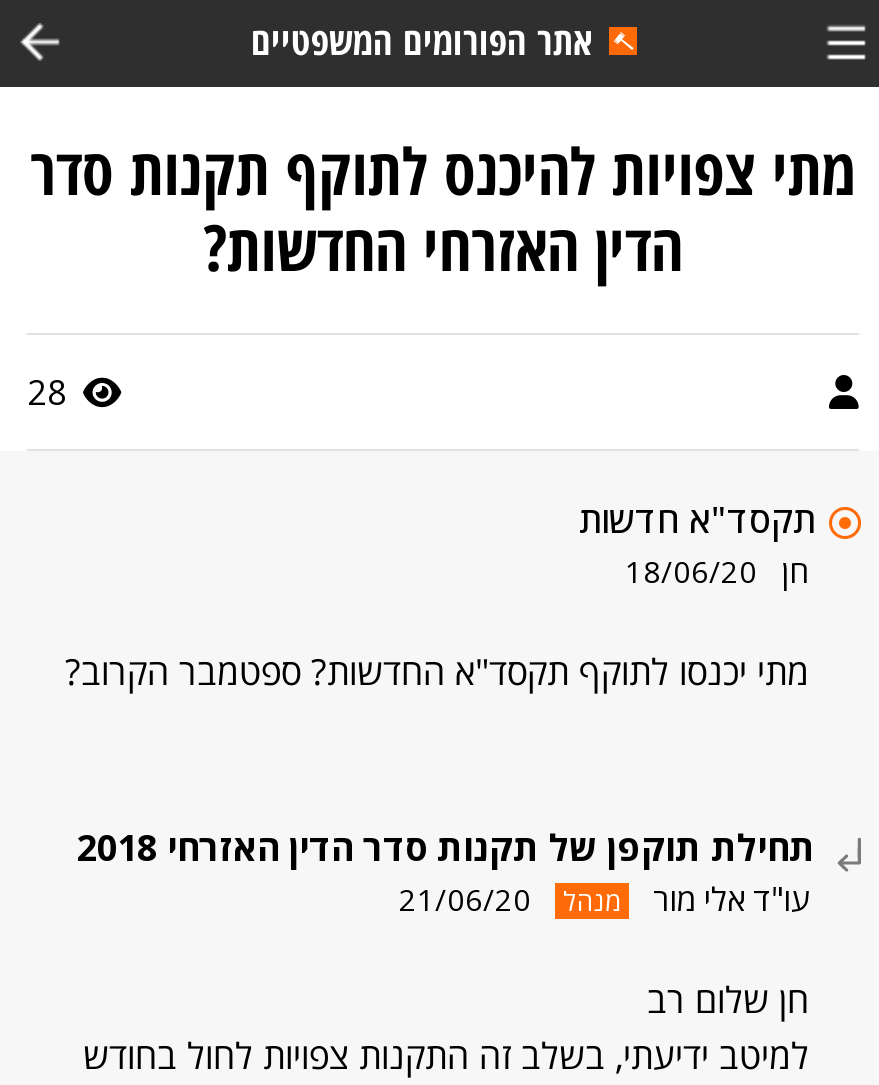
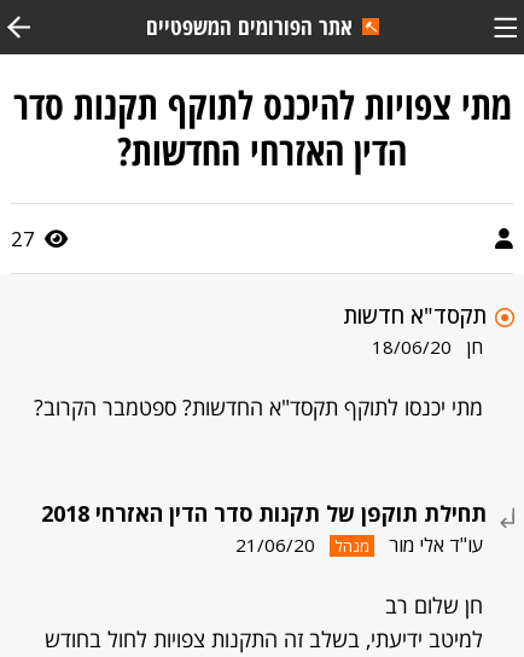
- 28
+ 27
